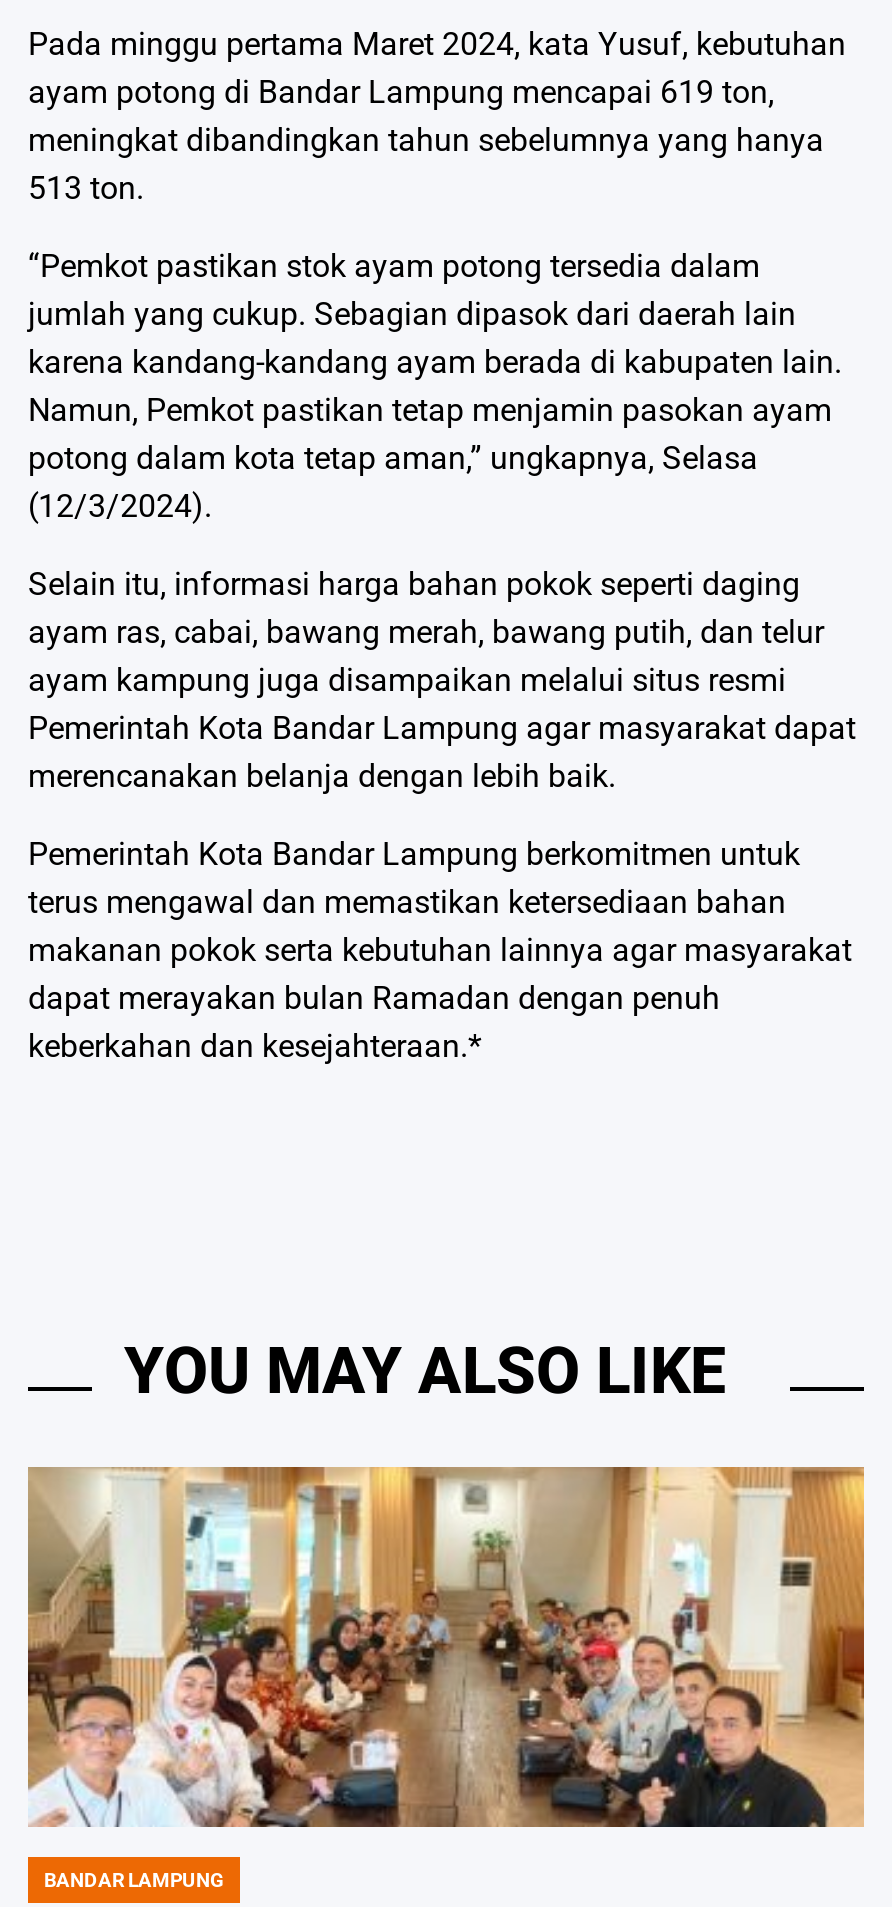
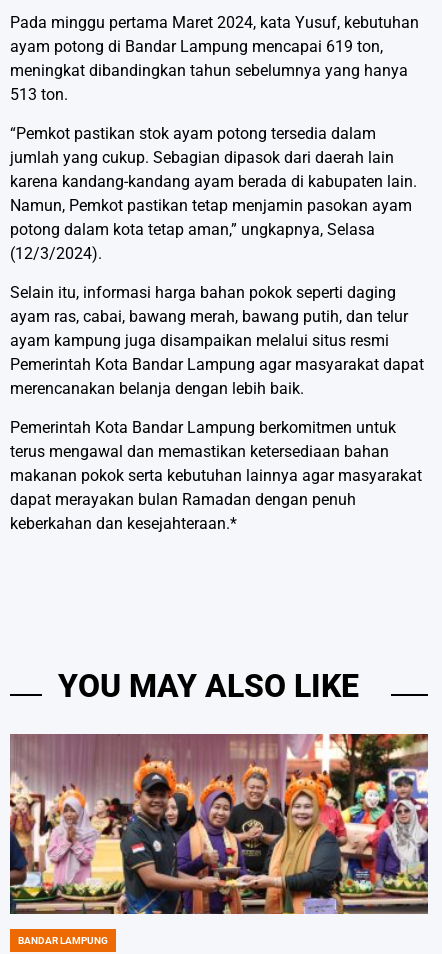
- [image]
+ [image]
